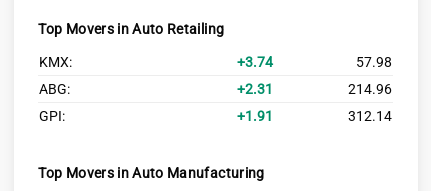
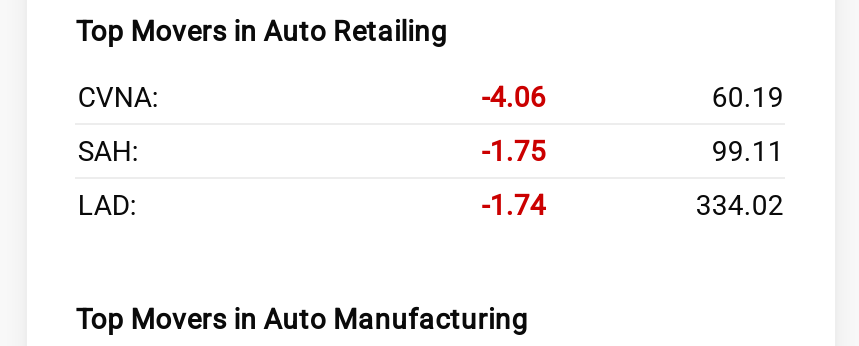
- KMX:
- 3.74
- 57.98
+ CVNA:
+ -4.06
+ 60.19

- ABG:
- 2.31
- 214.96
+ SAH:
+ -1.75
+ 99.11

- GPI:
- 1.91
- 312.14
+ LAD:
+ -1.74
+ 334.02
